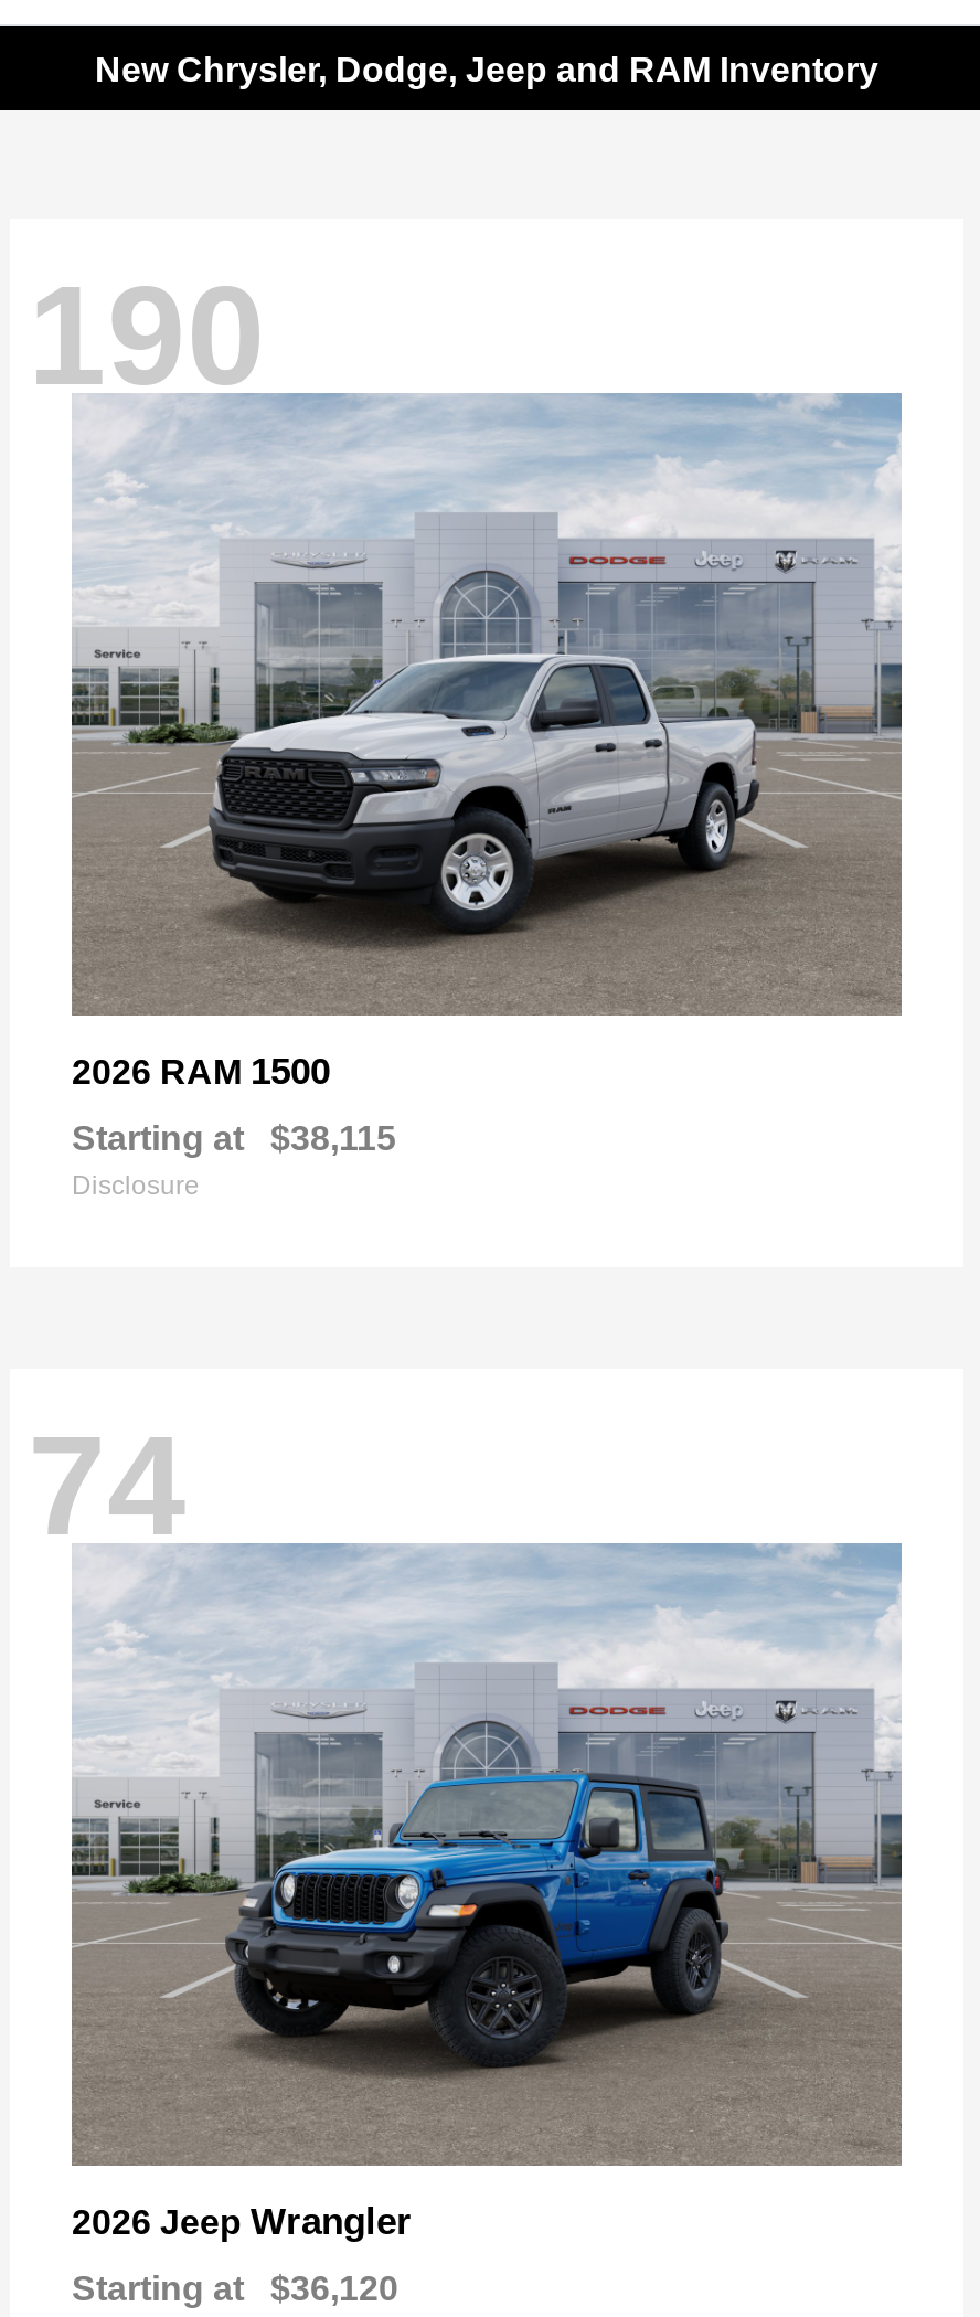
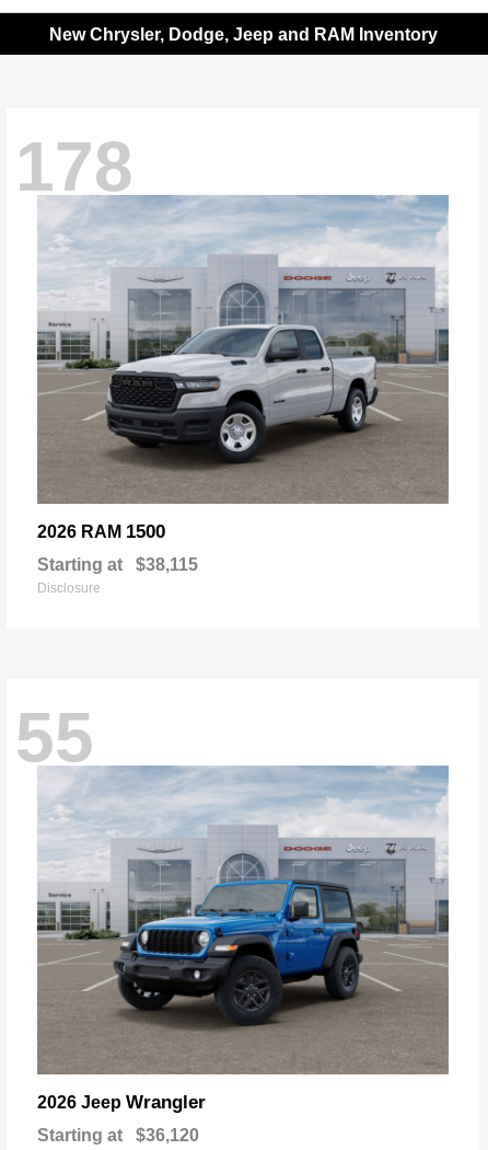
- 190
+ 178

- 74
+ 55
